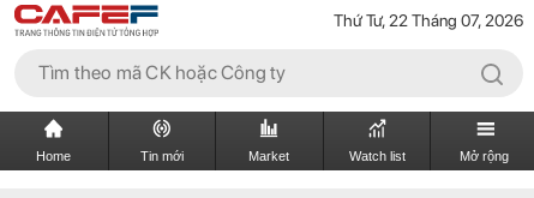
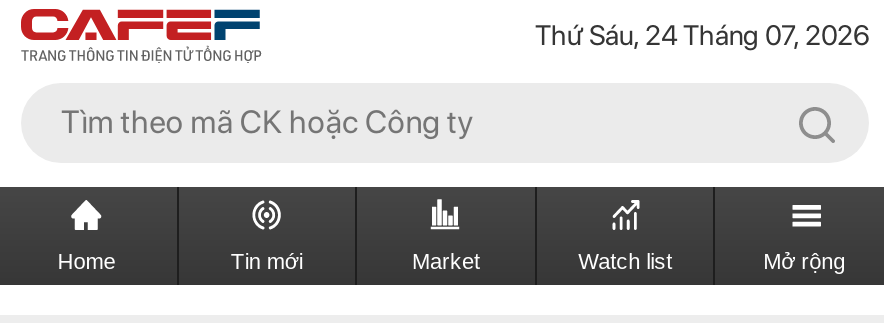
- Thứ Tư, 22 Tháng 07, 2026
+ Thứ Sáu, 24 Tháng 07, 2026
